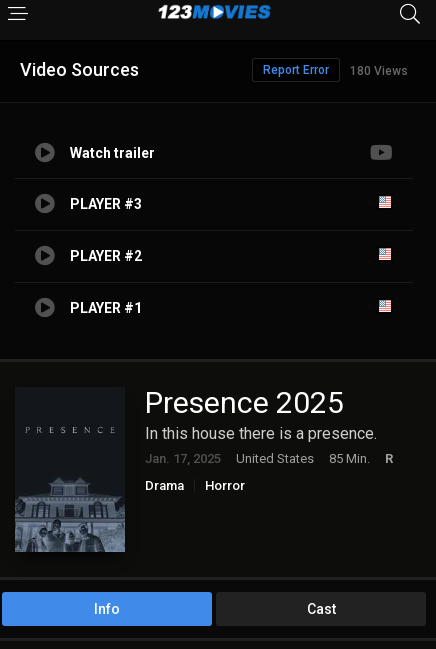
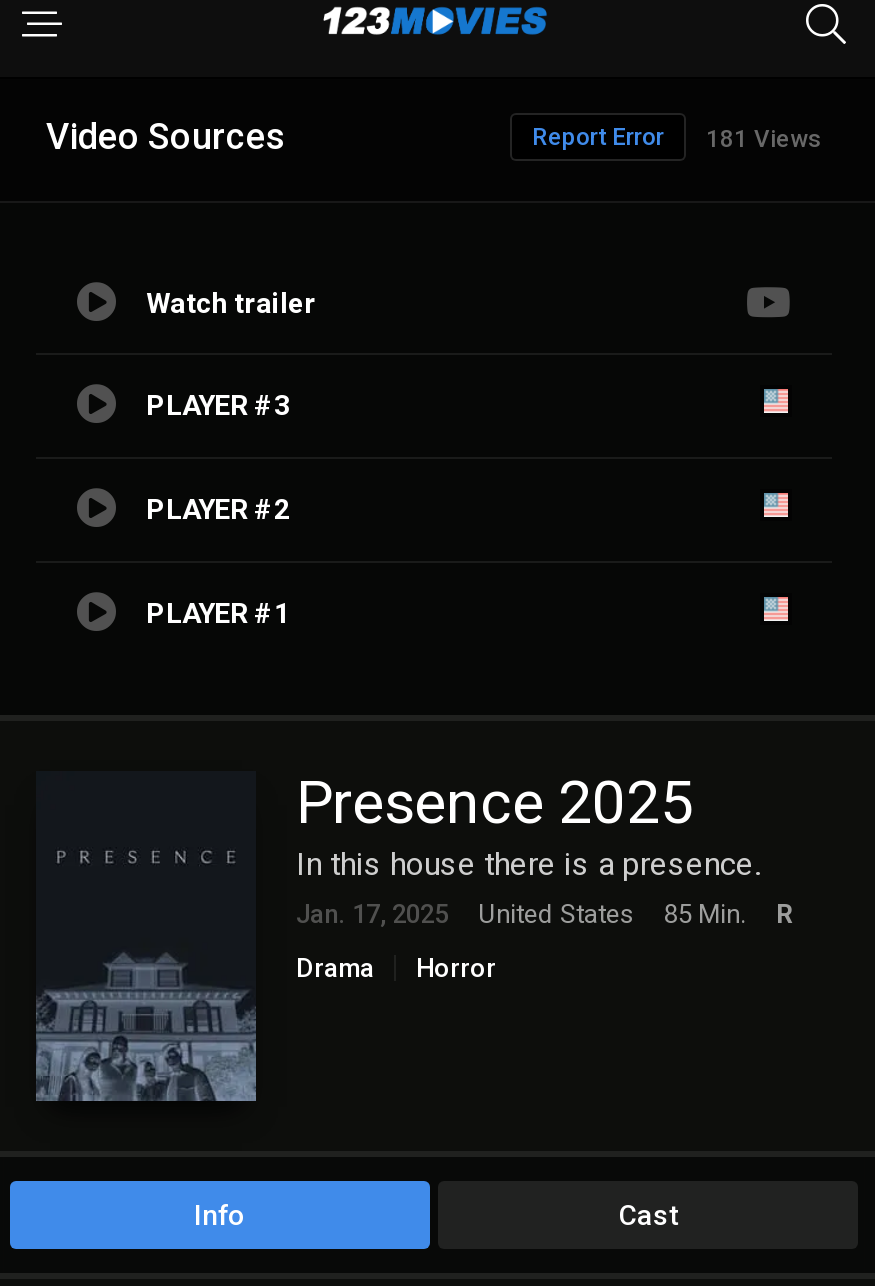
- Report Error 180 Views
+ Report Error 181 Views
